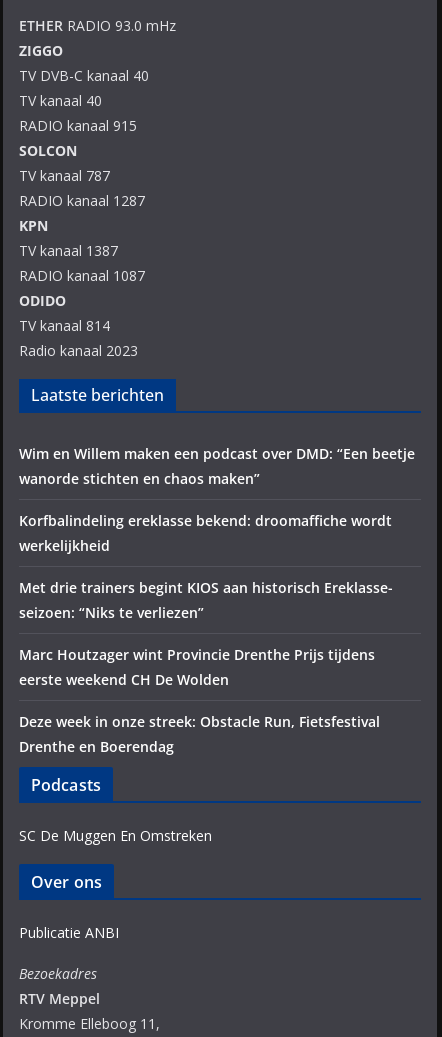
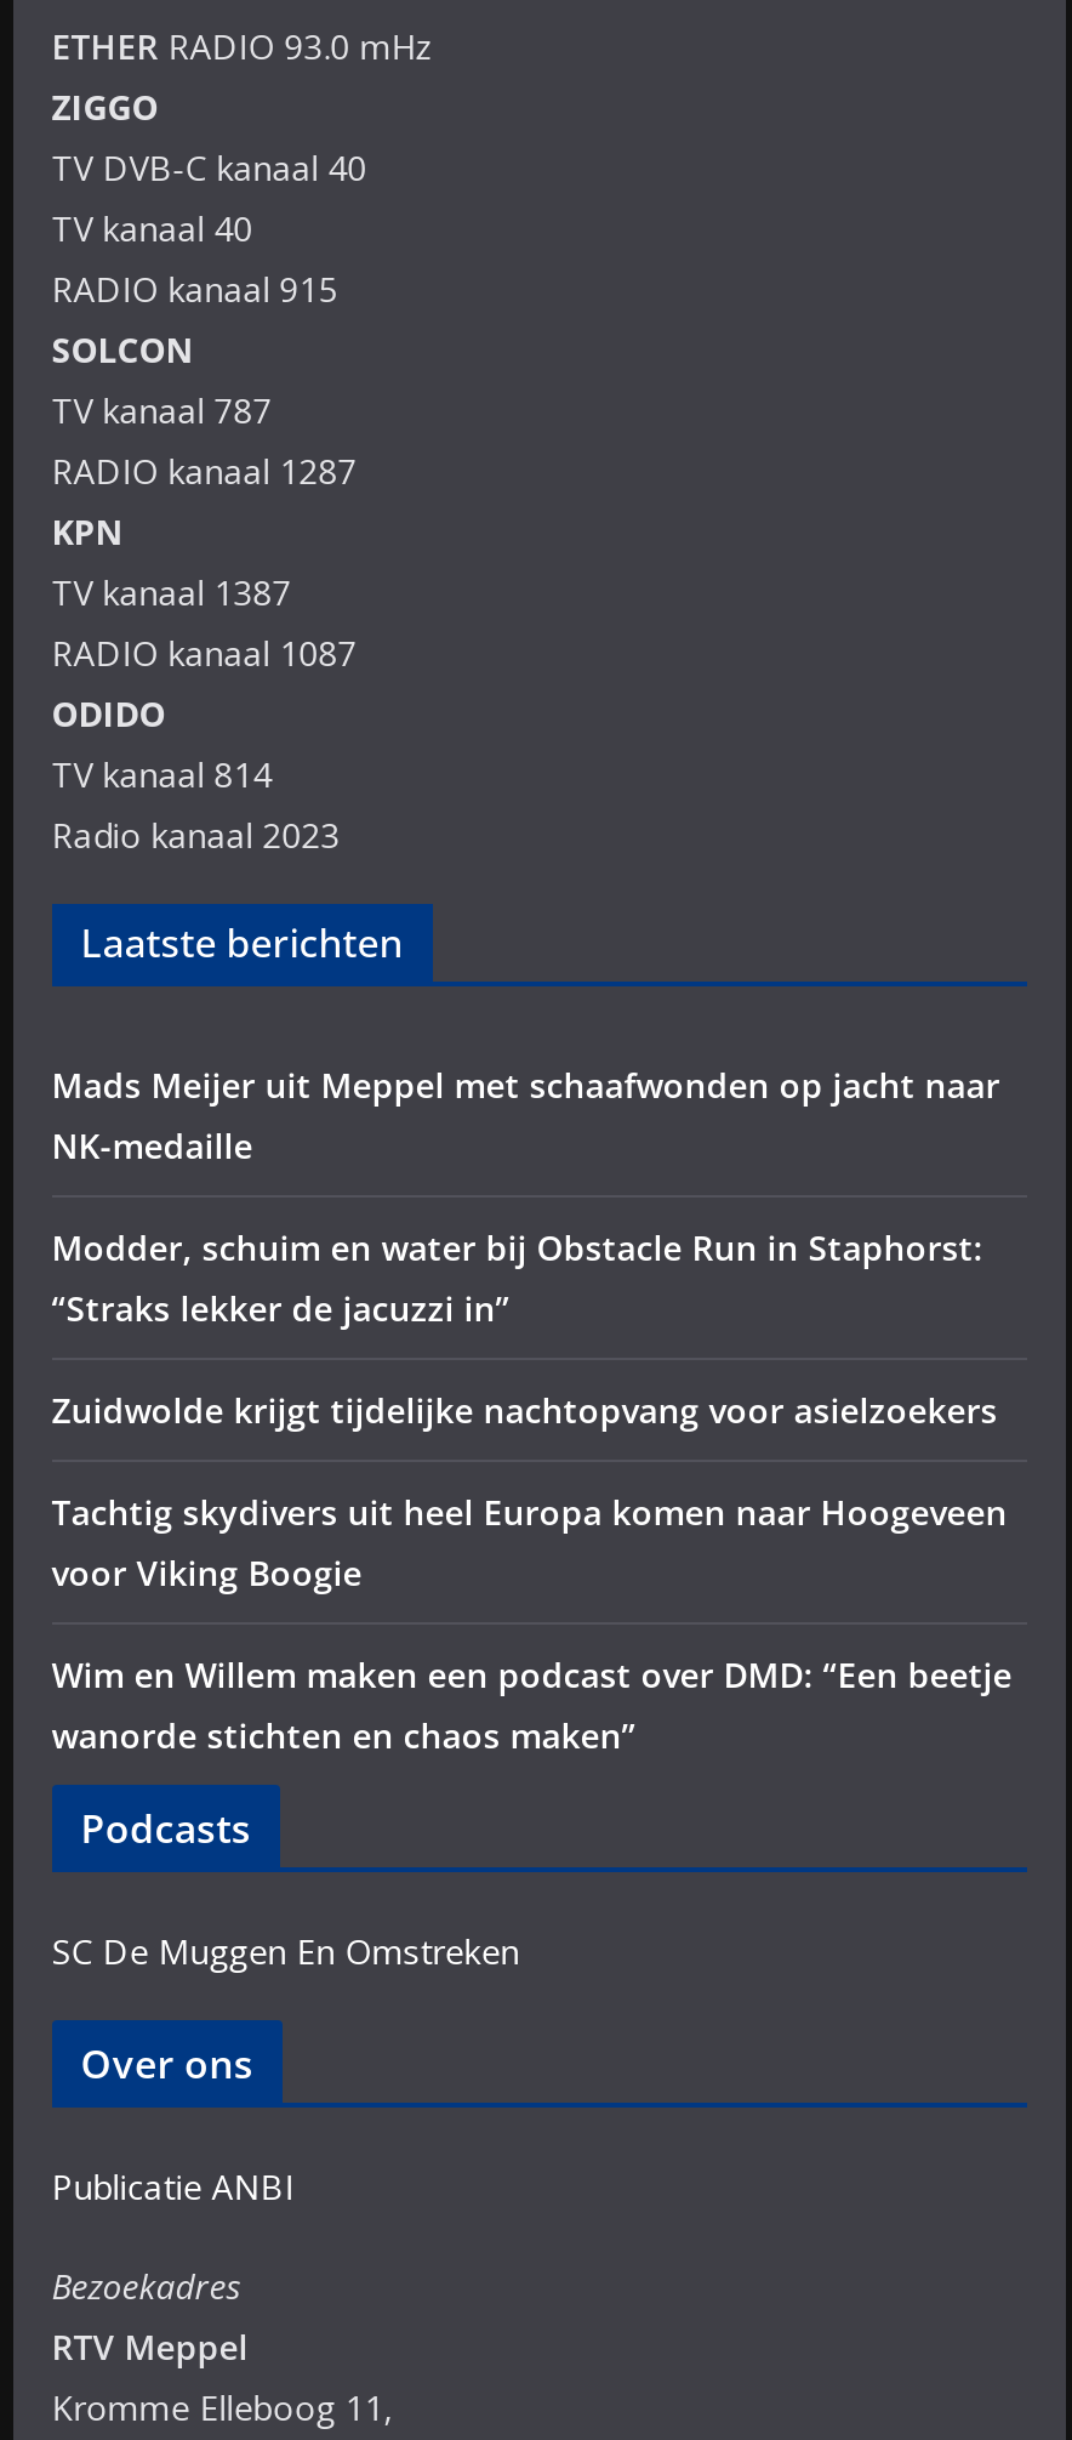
+ Mads Meijer uit Meppel met schaafwonden op jacht naar
+ NK-medaille
+ Modder, schuim en water bij Obstacle Run in Staphorst:
+ “Straks lekker de jacuzzi in”
+ Zuidwolde krijgt tijdelijke nachtopvang voor asielzoekers
+ Tachtig skydivers uit heel Europa komen naar Hoogeveen
+ voor Viking Boogie

moved down: Wim en Willem maken een podcast over DMD: “Een beetje | wanorde stichten en chaos maken”

- Korfbalindeling ereklasse bekend: droomaffiche wordt
- werkelijkheid
- Met drie trainers begint KIOS aan historisch Ereklasse-
- seizoen: “Niks te verliezen”
- Marc Houtzager wint Provincie Drenthe Prijs tijdens
- eerste weekend CH De Wolden
- Deze week in onze streek: Obstacle Run, Fietsfestival
- Drenthe en Boerendag
